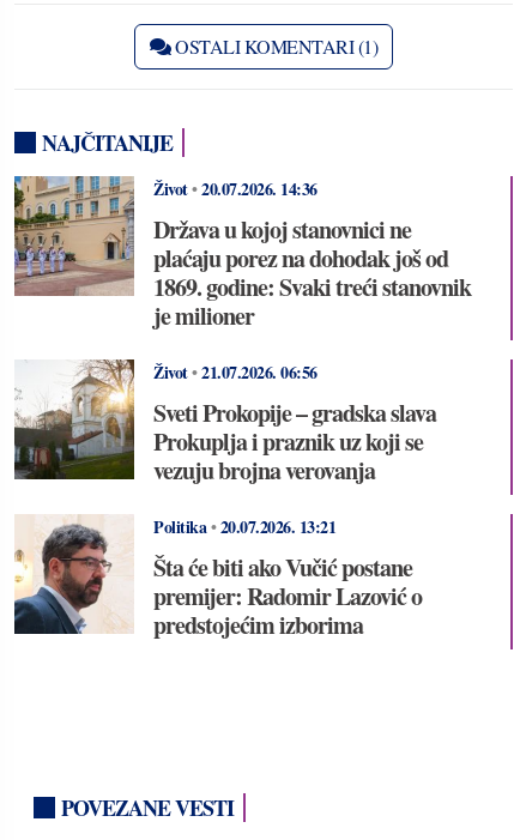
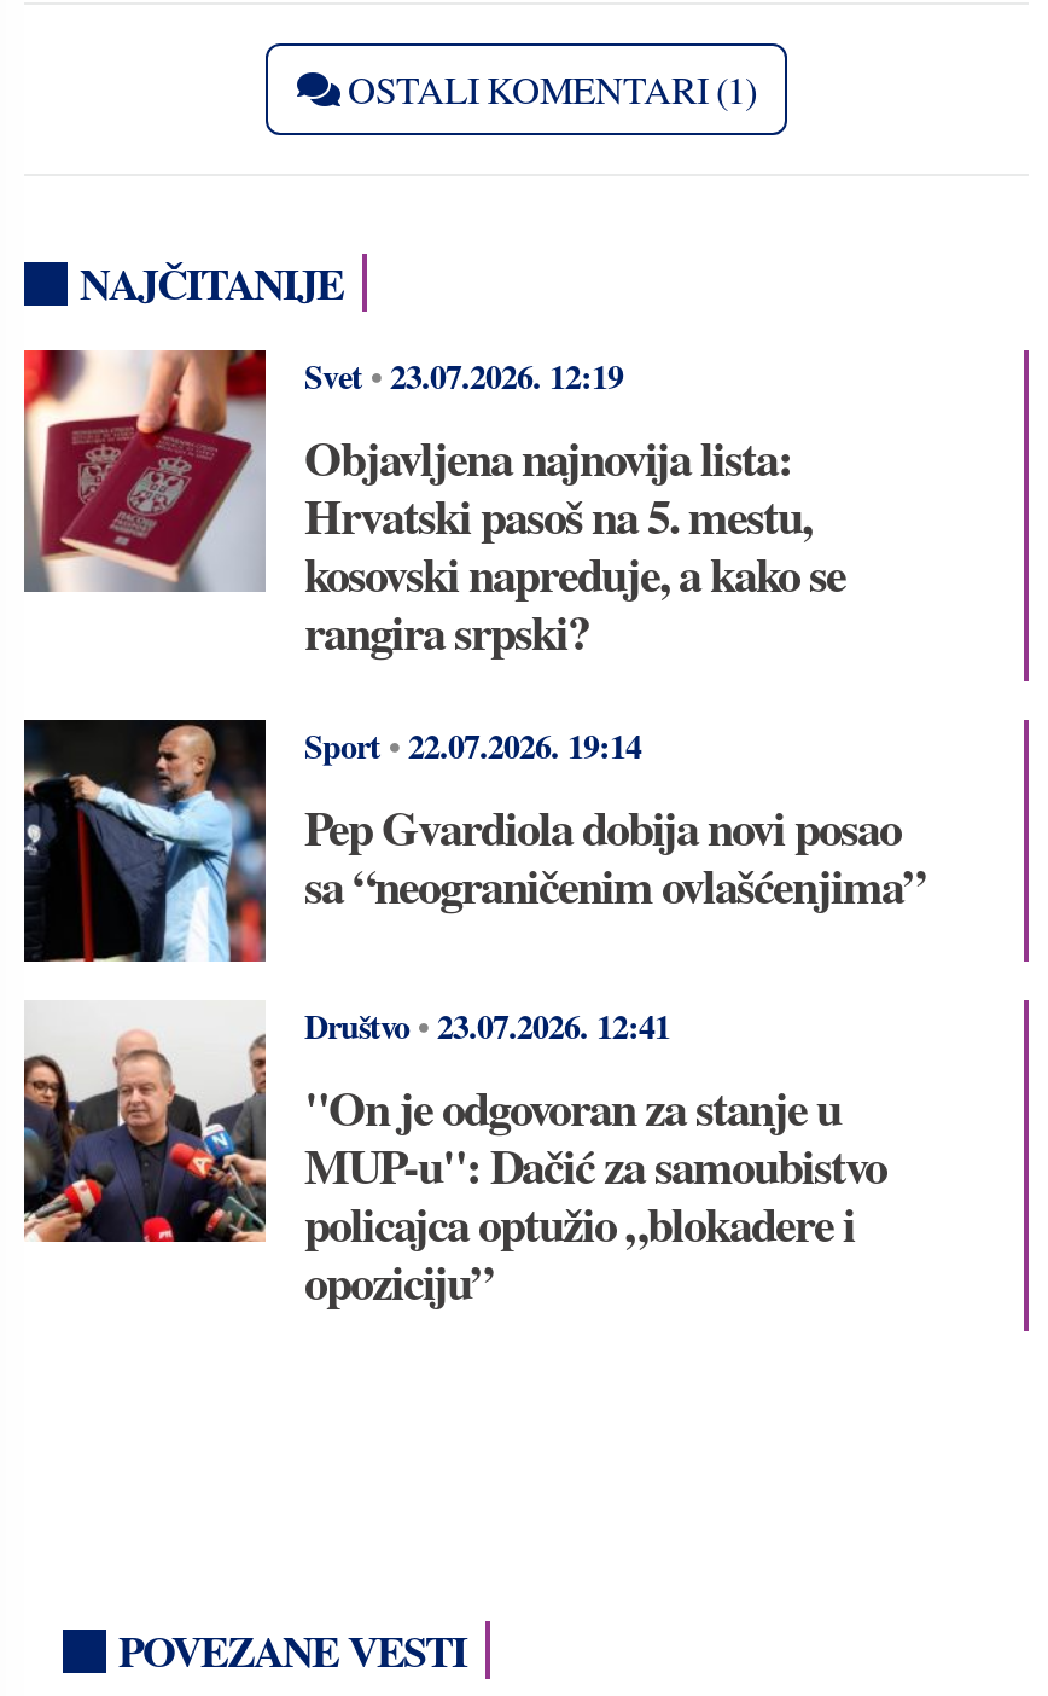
- [image]
- Život •20.07.2026. 14:36
- Država u kojoj stanovnici ne
- plaćaju porez na dohodak još od
- 1869. godine: Svaki treći stanovnik
- je milioner
+ [image]
+ Svet •23.07.2026. 12:19
+ Objavljena najnovija lista:
+ Hrvatski pasoš na 5. mestu,
+ kosovski napreduje, a kako se
+ rangira srpski?

- [image]
- Život • 21.07.2026. 06:56
- Sveti Prokopije – gradska slava
- Prokuplja i praznik uz koji se
- vezuju brojna verovanja
+ [image]
+ Sport •22.07.2026. 19:14
+ Pep Gvardiola dobija novi posao
+ sa “neograničenim ovlašćenjima”

- [image]
- Politika • 20.07.2026. 13:21
- Šta će biti ako Vučić postane
- premijer: Radomir Lazović o
- predstojećim izborima
+ [image]
+ Društvo •23.07.2026. 12:41
+ "On je odgovoran za stanje u
+ MUP-u": Dačić za samoubistvo
+ policajca optužio „blokadere i
+ opoziciju”
